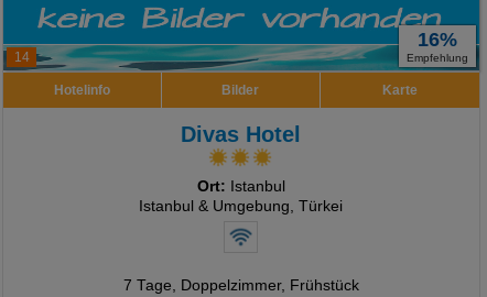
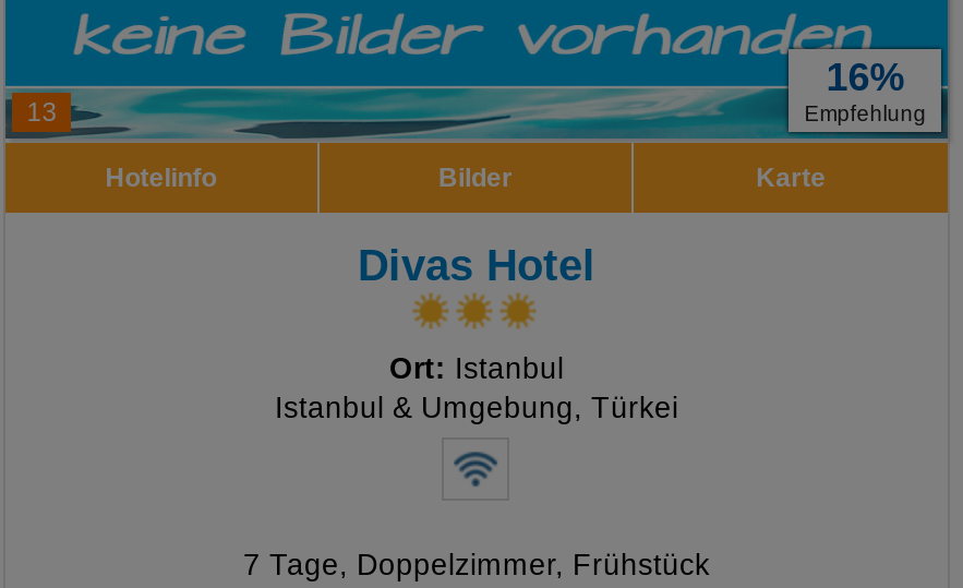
- 14
+ 13
